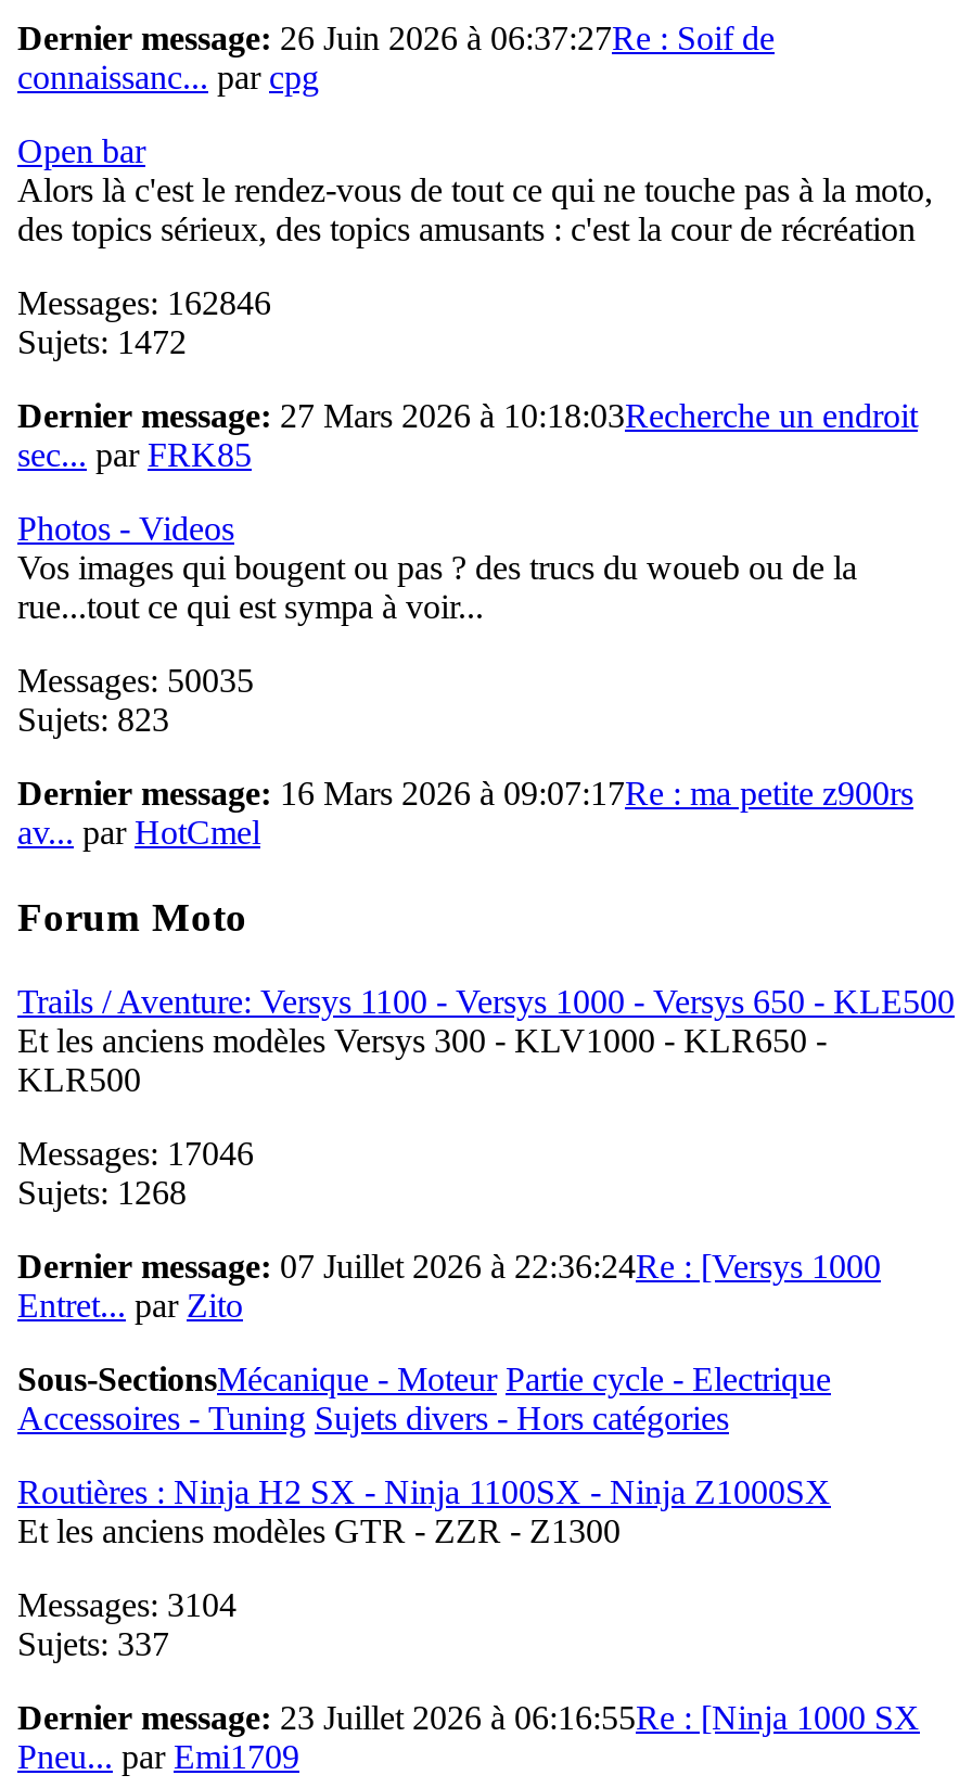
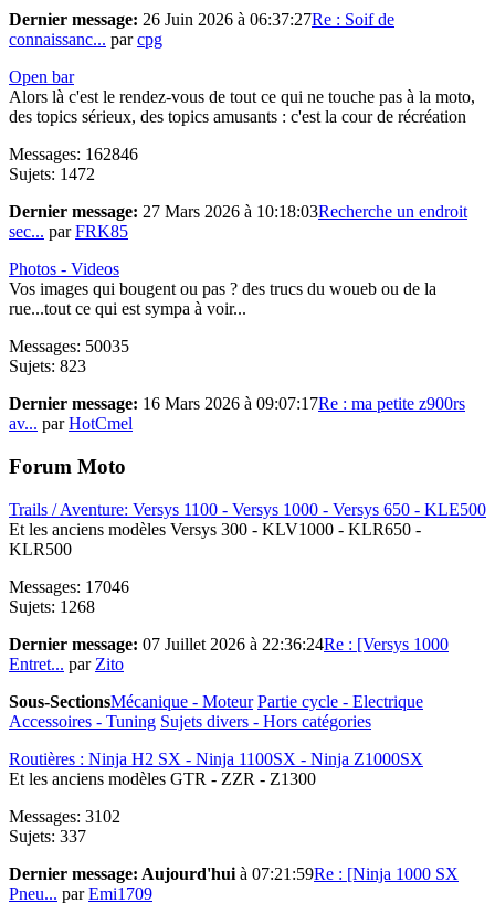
- Messages: 3104
+ Messages: 3102

- Dernier message: 23 Juillet 2026 à 06:16:55Re : [Ninja 1000 SX
+ Dernier message: Aujourd'hui à 07:21:59Re : [Ninja 1000 SX
